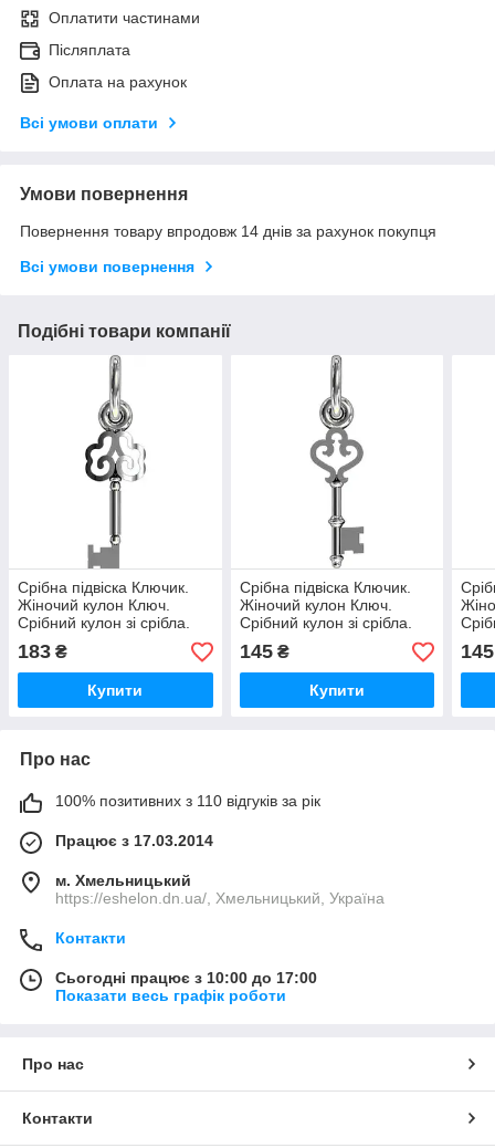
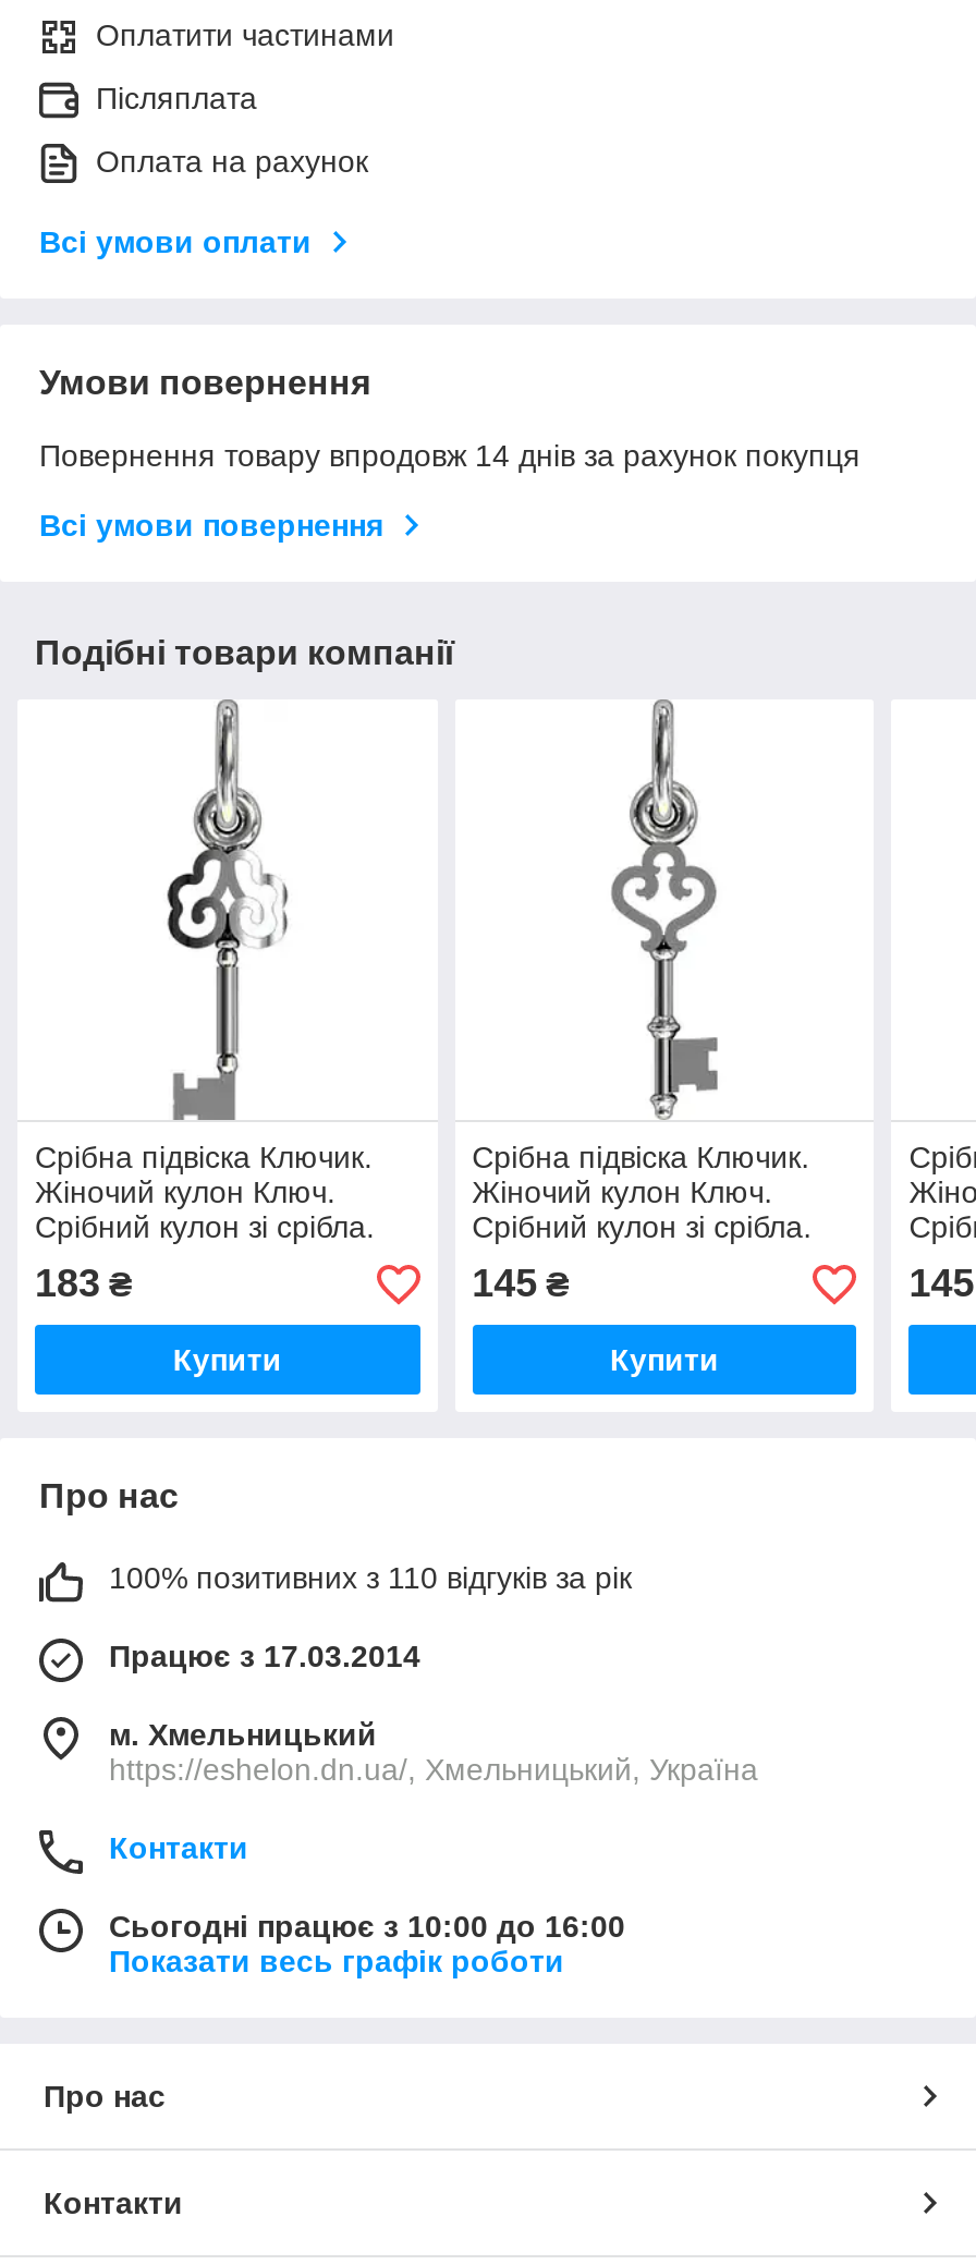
- Сьогодні працює з 10:00 до 17:00
+ Сьогодні працює з 10:00 до 16:00
